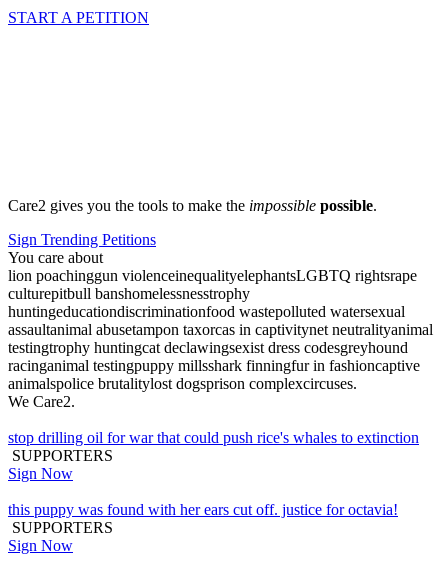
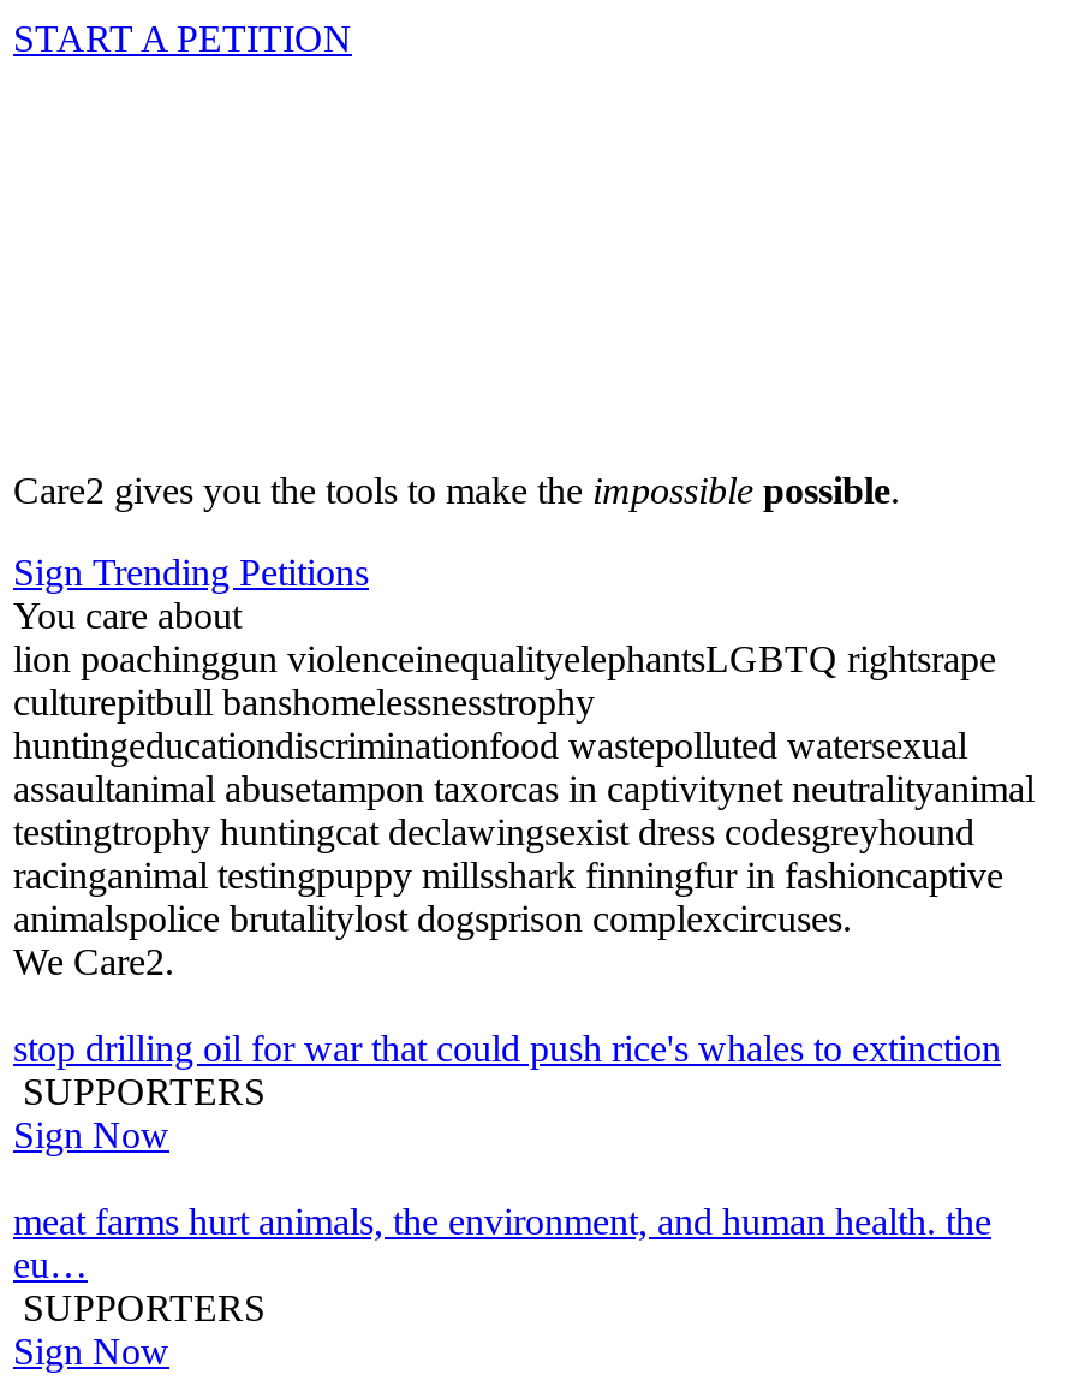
- this puppy was found with her ears cut off. justice for octavia!
+ meat farms hurt animals, the environment, and human health. the
+ eu…
